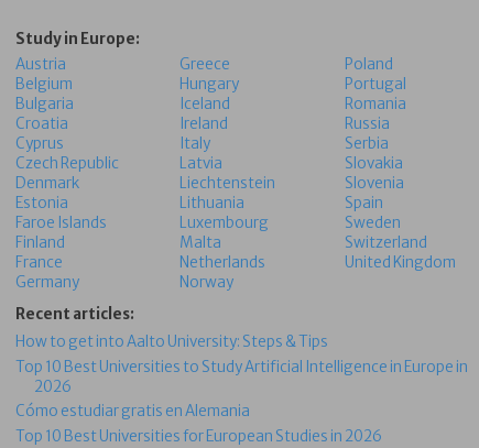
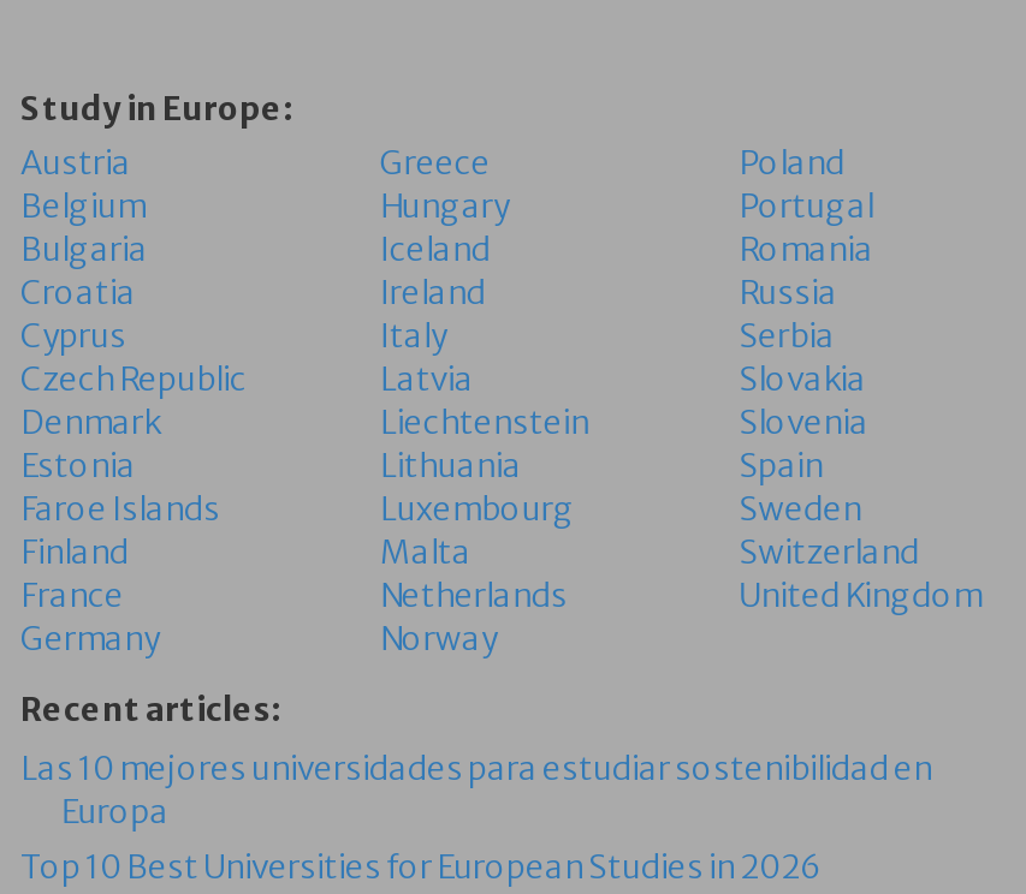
- How to get into Aalto University: Steps & Tips
- Top 10 Best Universities to Study Artificial Intelligence in Europe in
- 2026
- Cómo estudiar gratis en Alemania
+ Las 10 mejores universidades para estudiar sostenibilidad en
+ Europa
